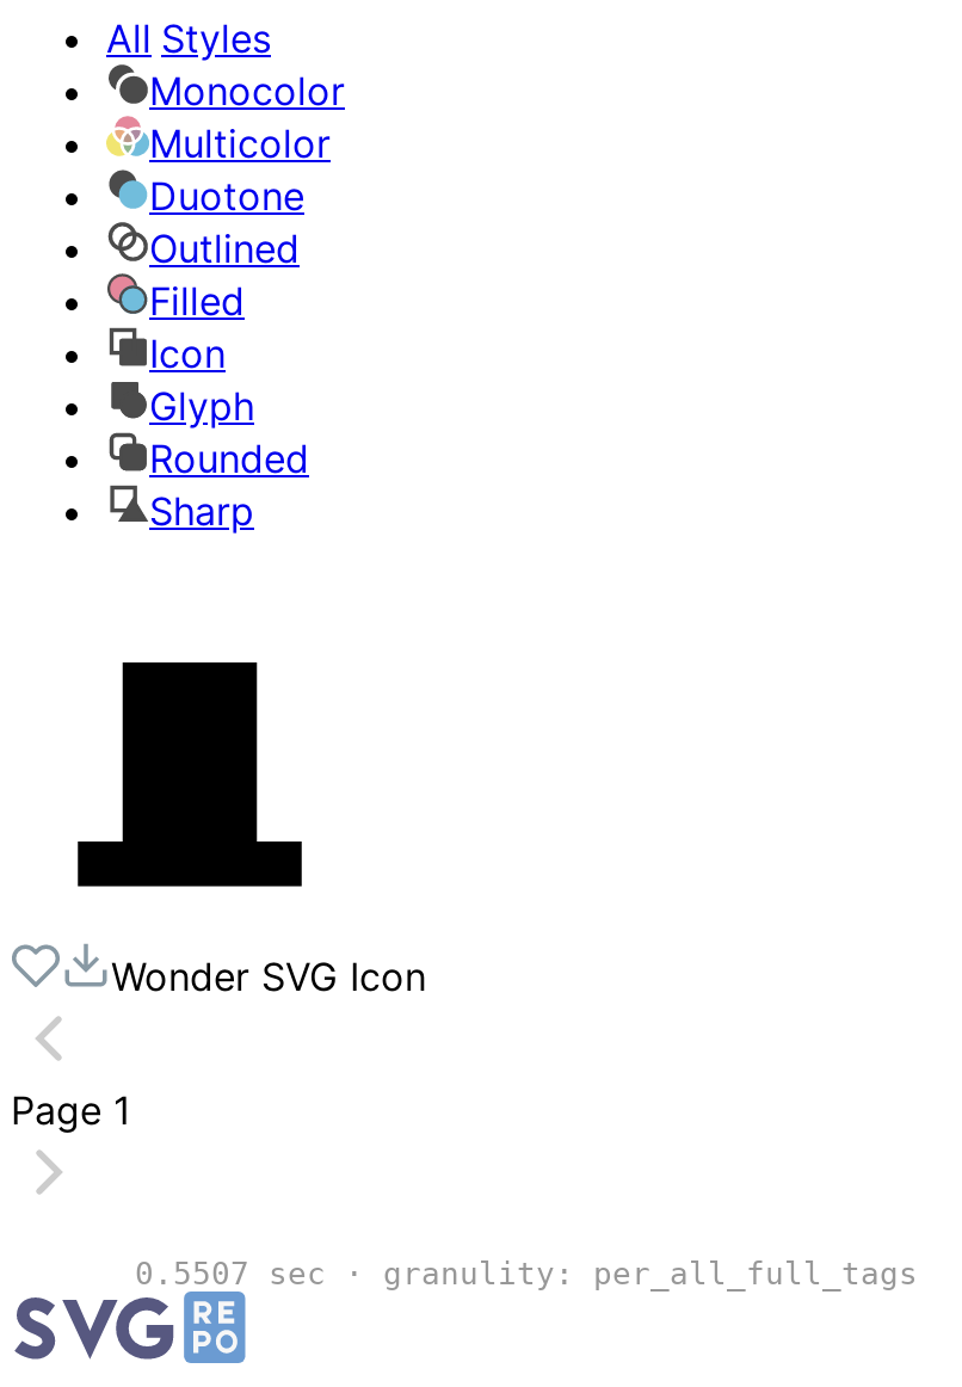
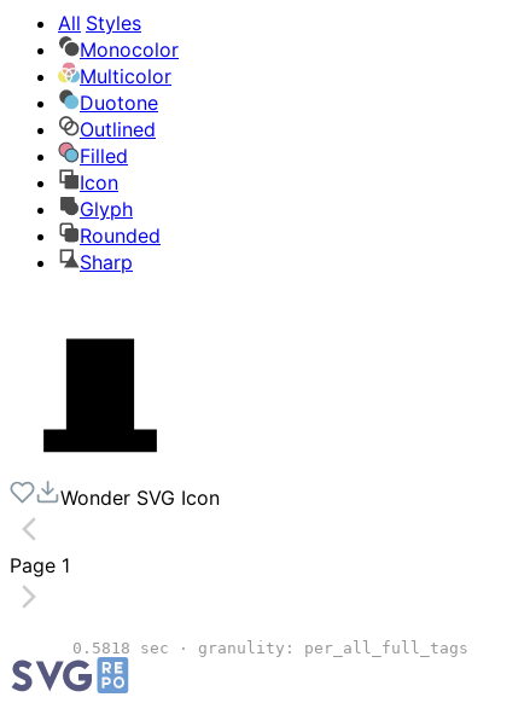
- 0.5507 sec · granulity: per_all_full_tags
+ 0.5818 sec · granulity: per_all_full_tags
